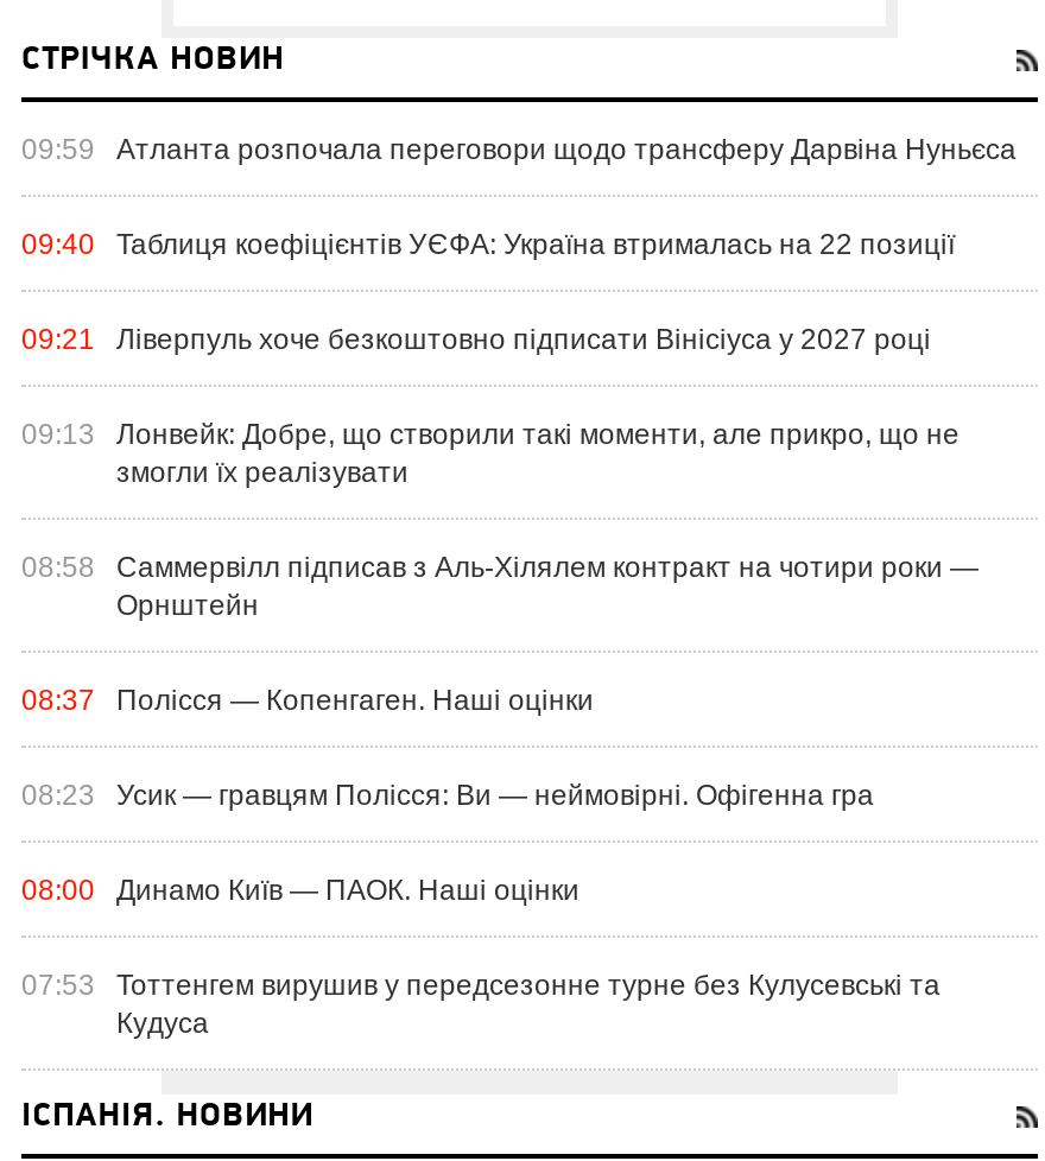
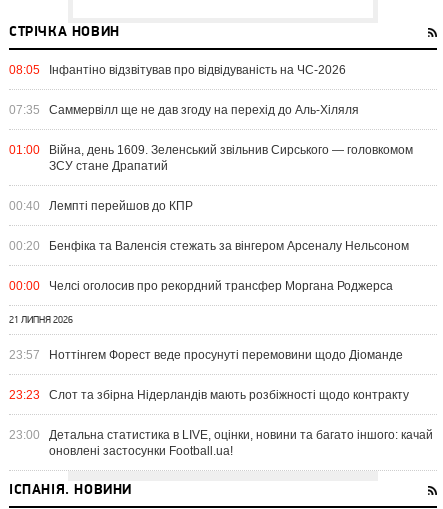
- 09:59
- Атланта розпочала переговори щодо трансферу Дарвіна Нуньєса
- 09:40
- Таблиця коефіцієнтів УЄФА: Україна втрималась на 22 позиції
- 09:21
- Ліверпуль хоче безкоштовно підписати Вінісіуса у 2027 році
- 09:13
- Лонвейк: Добре, що створили такі моменти, але прикро, що не
- змогли їх реалізувати
- 08:58
- Саммервілл підписав з Аль-Хілялем контракт на чотири роки —
- Орнштейн
- 08:37
- Полісся — Копенгаген. Наші оцінки
- 08:23
- Усик — гравцям Полісся: Ви — неймовірні. Офігенна гра
- 08:00
- Динамо Київ — ПАОК. Наші оцінки
- 07:53
- Тоттенгем вирушив у передсезонне турне без Кулусевські та
- Кудуса
+ 08:05
+ Інфантіно відзвітував про відвідуваність на ЧС-2026
+ 07:35
+ Саммервілл ще не дав згоду на перехід до Аль-Хіляля
+ 01:00
+ Війна, день 1609. Зеленський звільнив Сирського — головкомом
+ ЗСУ стане Драпатий
+ 00:40
+ Лемпті перейшов до КПР
+ 00:20
+ Бенфіка та Валенсія стежать за вінгером Арсеналу Нельсоном
+ 00:00
+ Челсі оголосив про рекордний трансфер Моргана Роджерса
+ 21 ЛИПНЯ 2026
+ 23:57
+ Ноттінгем Форест веде просунуті перемовини щодо Діоманде
+ 23:23
+ Слот та збірна Нідерландів мають розбіжності щодо контракту
+ 23:00
+ Детальна статистика в LIVE, оцінки, новини та багато іншого: качай
+ оновлені застосунки Football.ua!
